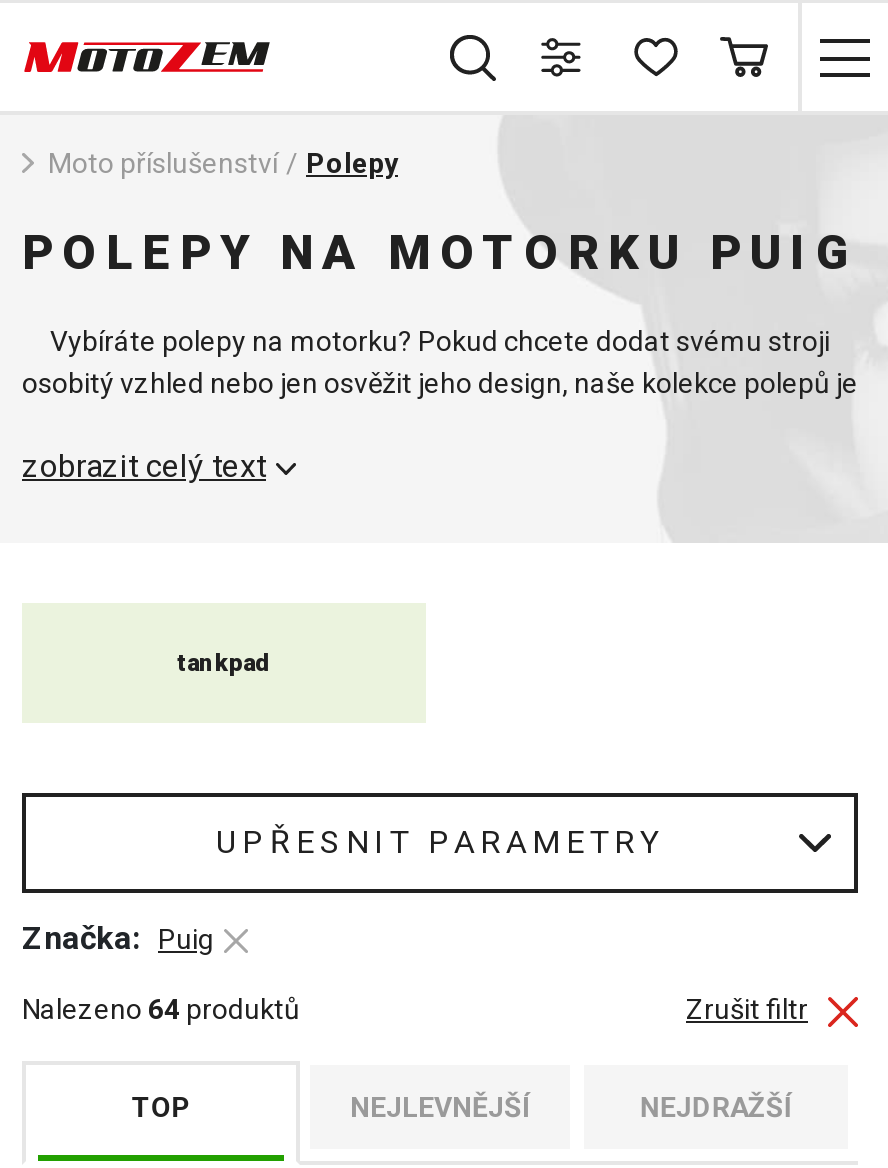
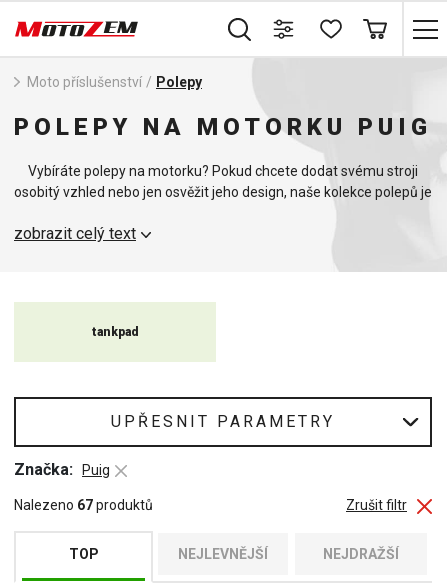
- Nalezeno 64 produktů
+ Nalezeno 67 produktů
